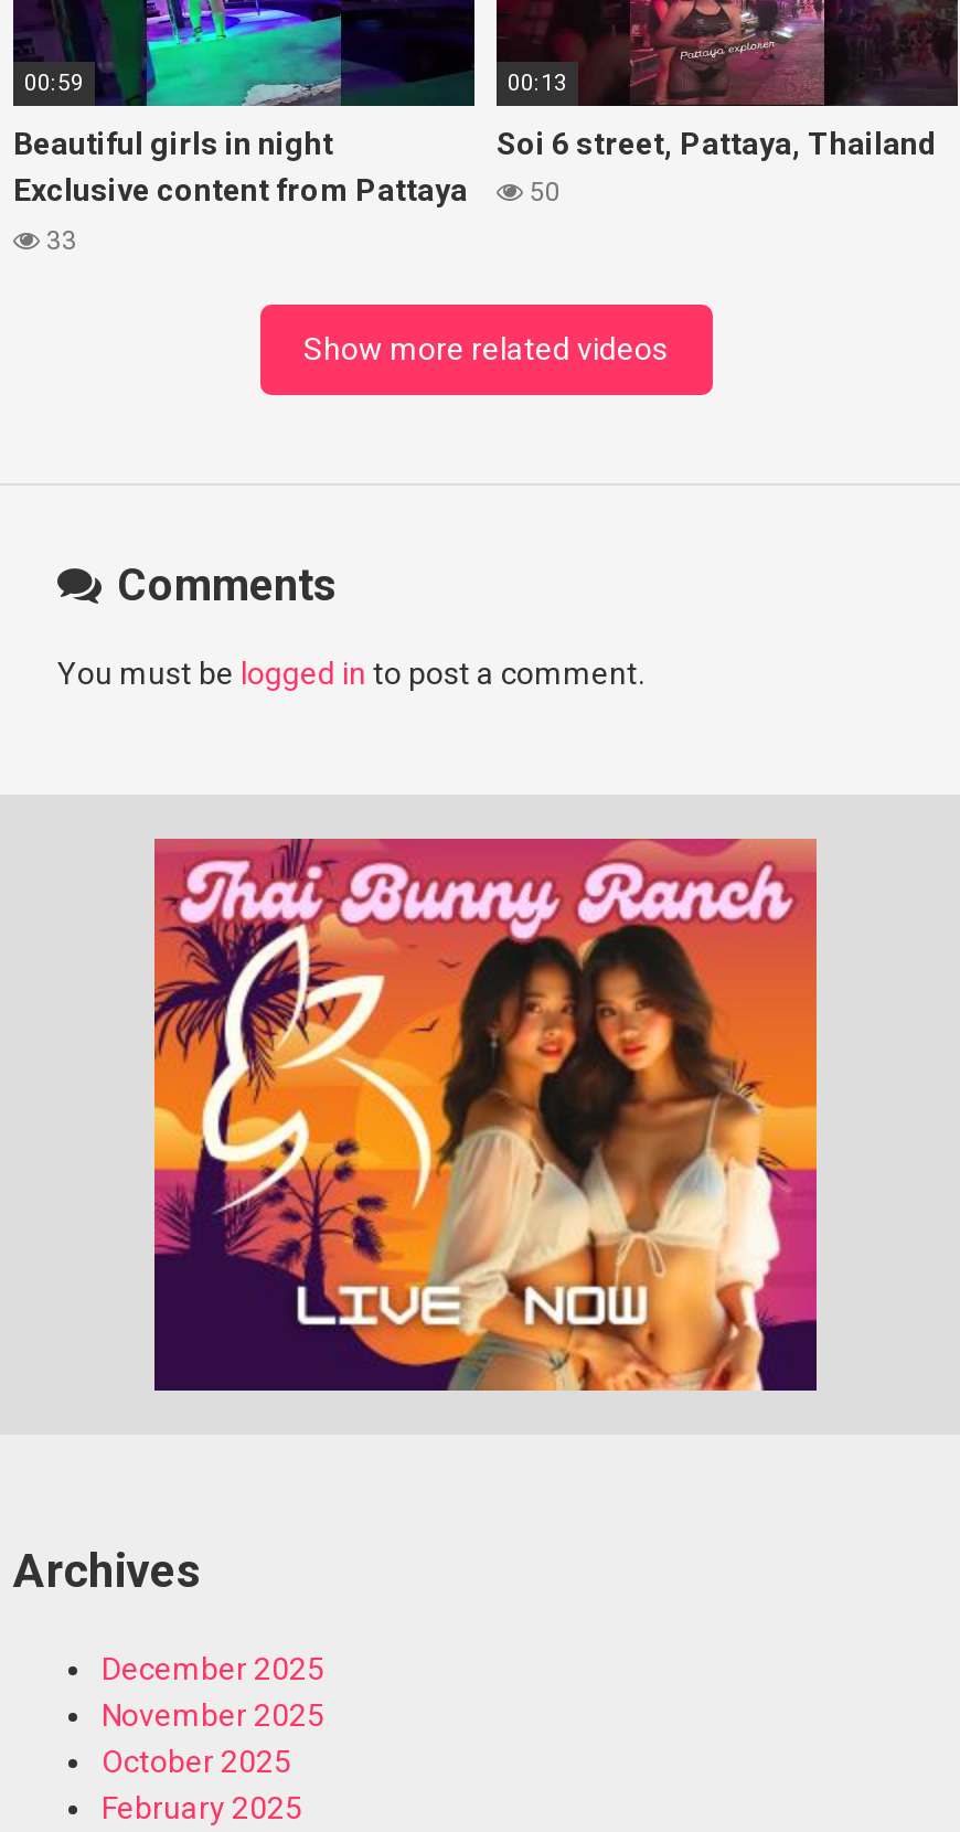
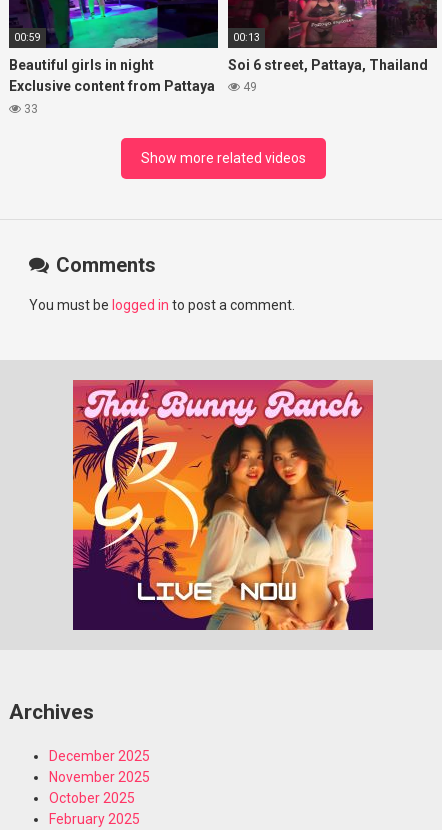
- Exclusive content from Pattaya 50
+ Exclusive content from Pattaya 49
